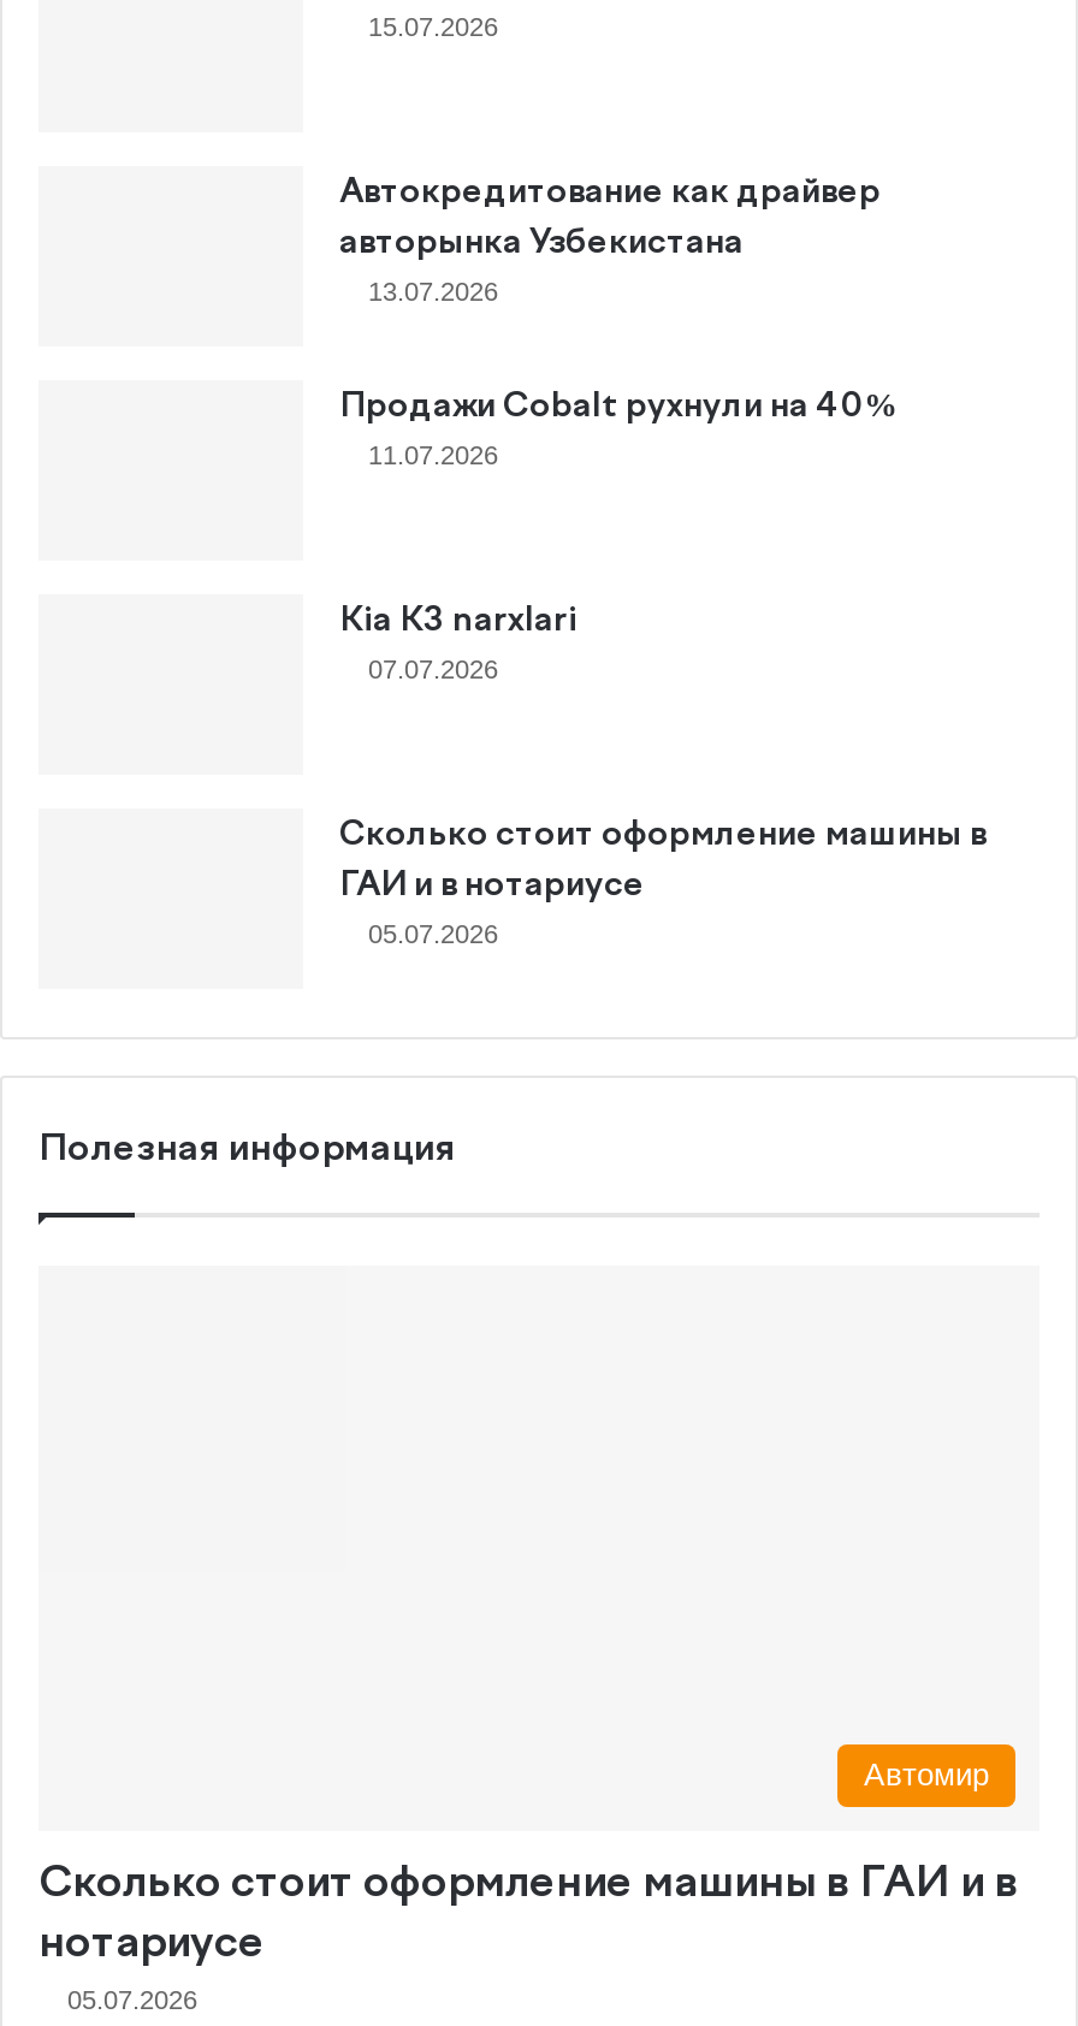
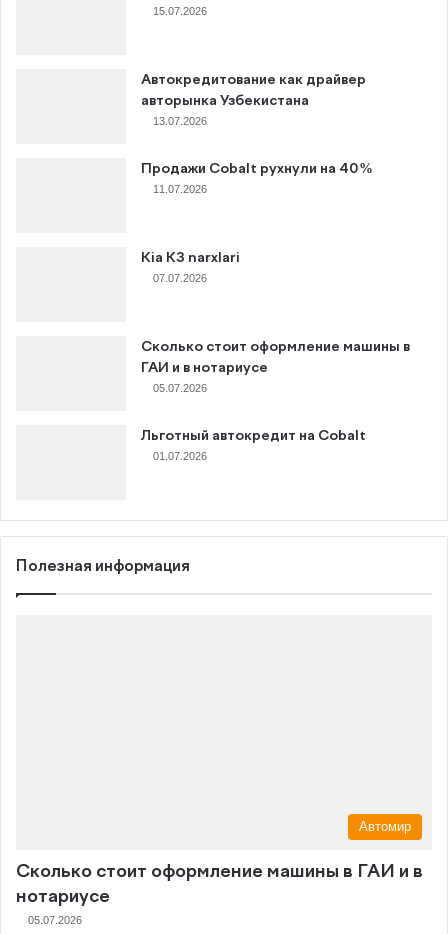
+ Льготный автокредит на Cobalt
+ 01.07.2026
